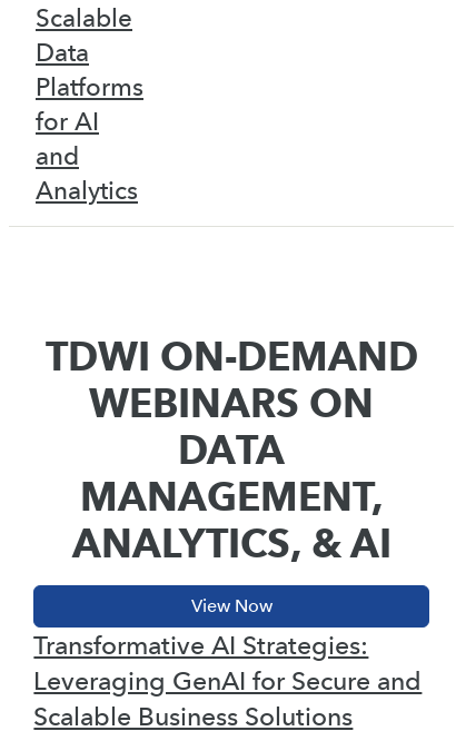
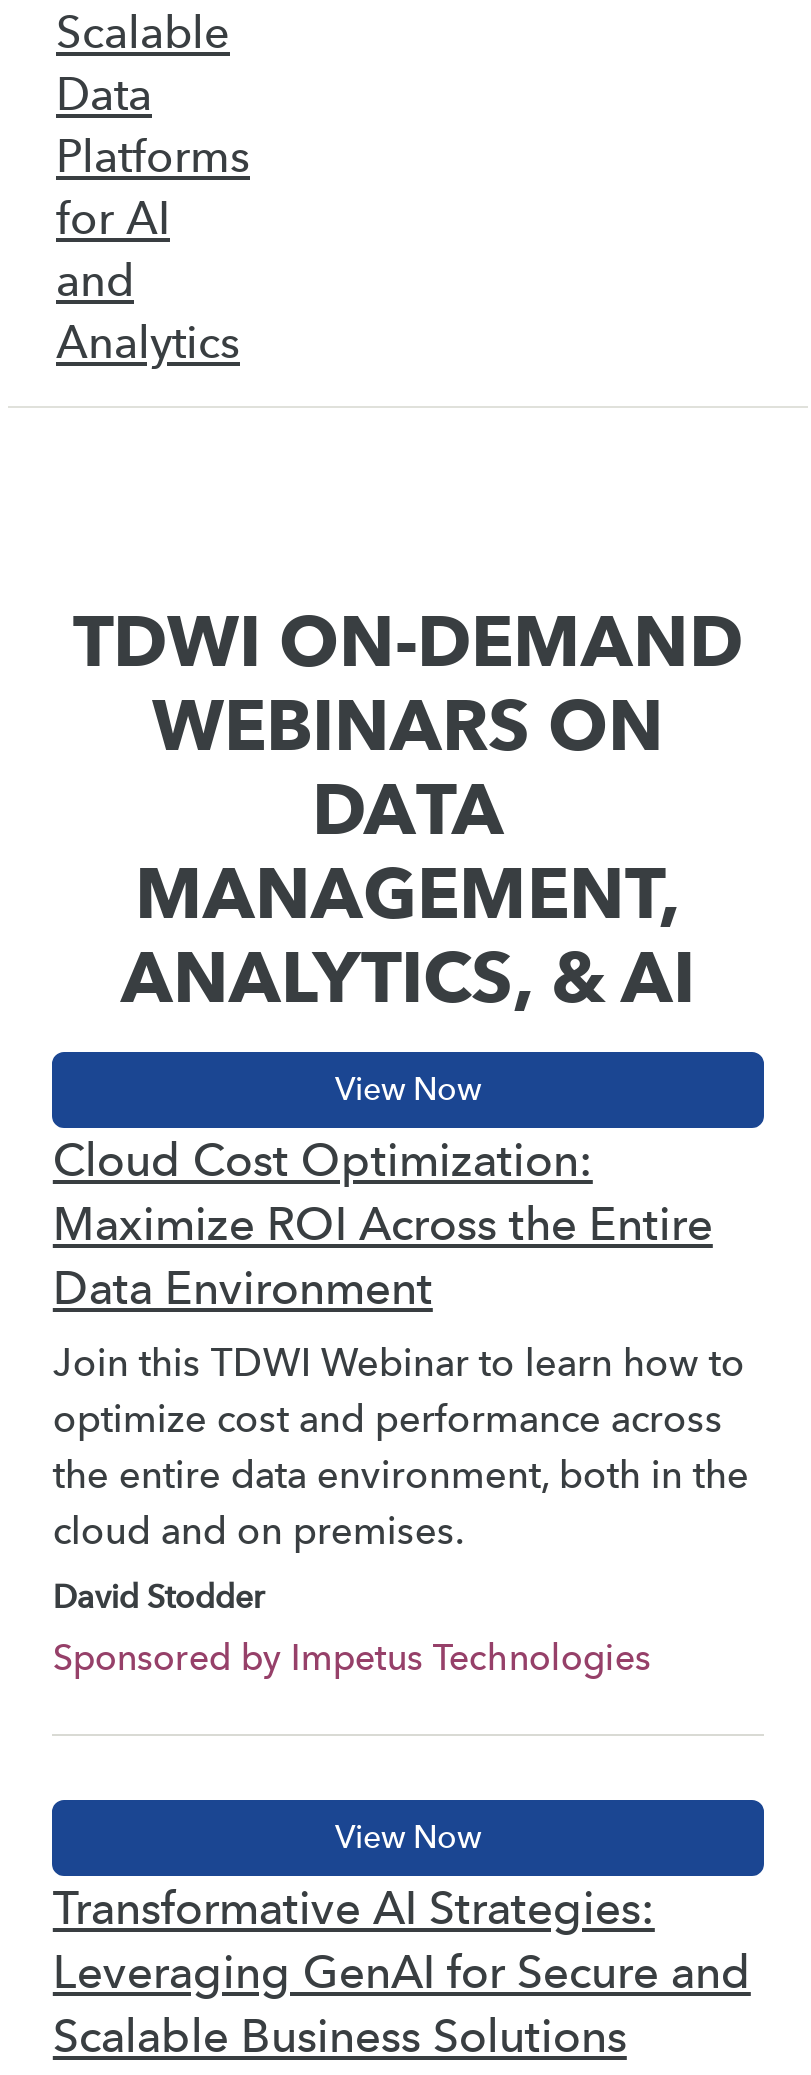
+ Cloud Cost Optimization:
+ Maximize ROI Across the Entire
+ Data Environment
+ Join this TDWI Webinar to learn how to
+ optimize cost and performance across
+ the entire data environment, both in the
+ cloud and on premises.
+ David Stodder
+ Sponsored by Impetus Technologies
